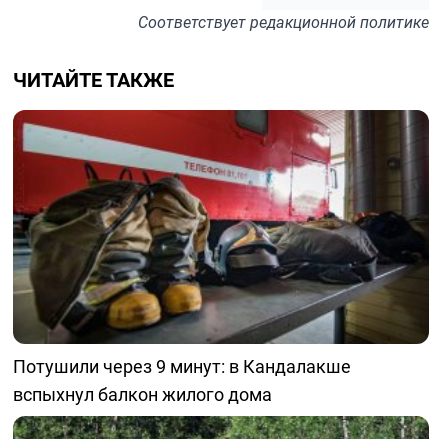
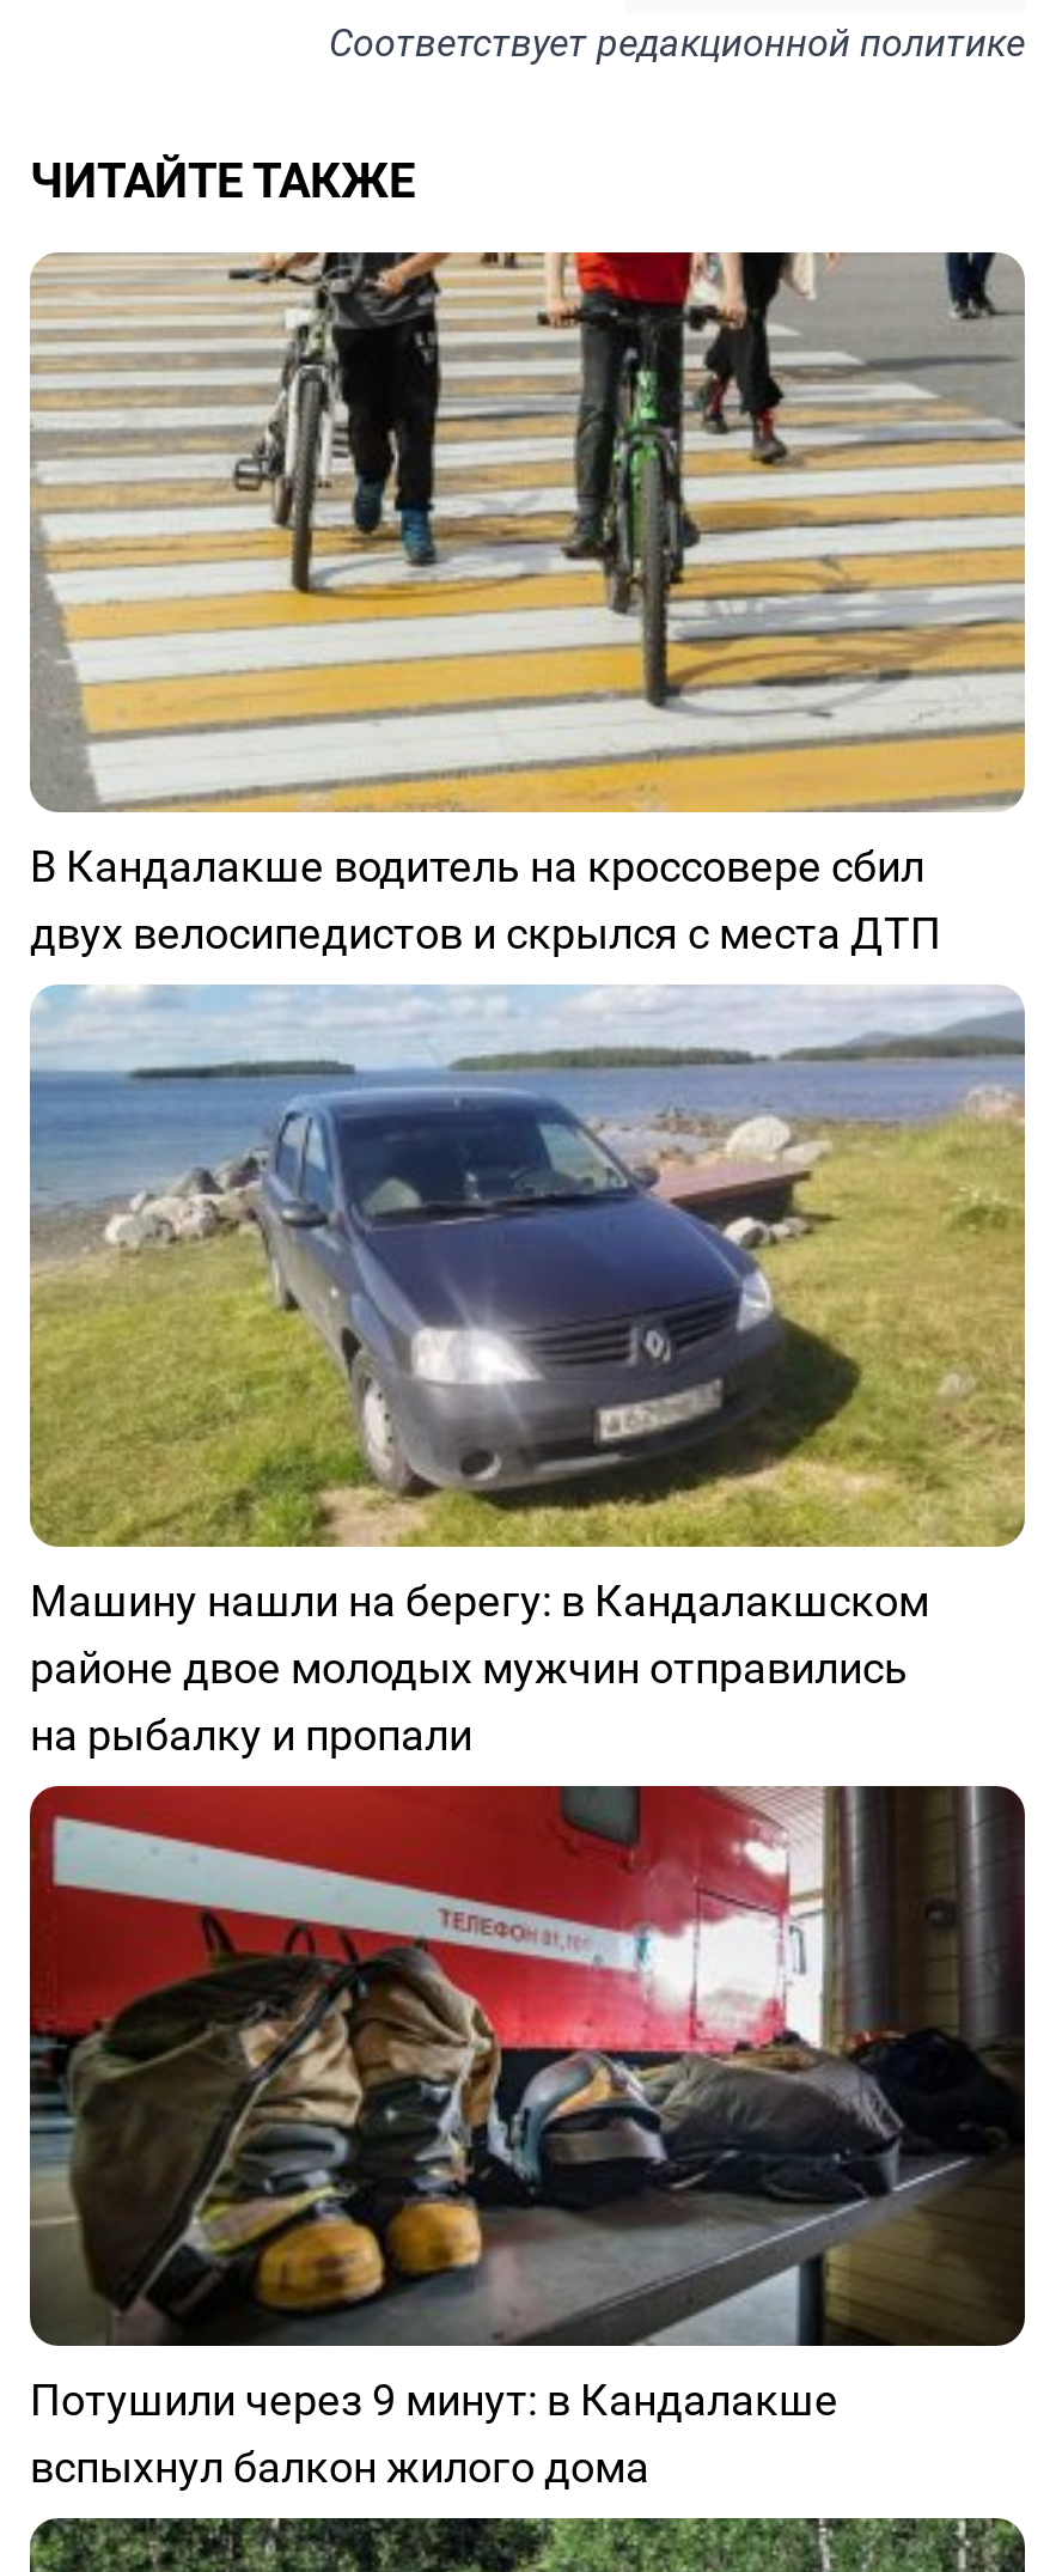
+ [image]
+ Машину нашли на берегу: в Кандалакшском
+ районе двое молодых мужчин отправились
+ на рыбалку и пропали

+ [image]
+ В Кандалакше водитель на кроссовере сбил
+ двух велосипедистов и скрылся с места ДТП
